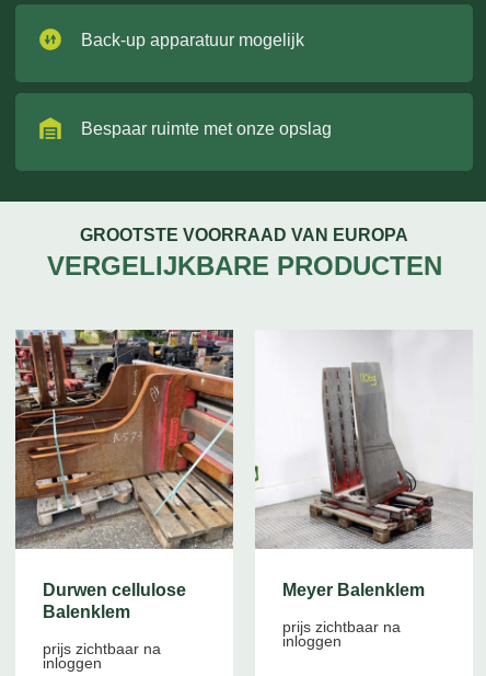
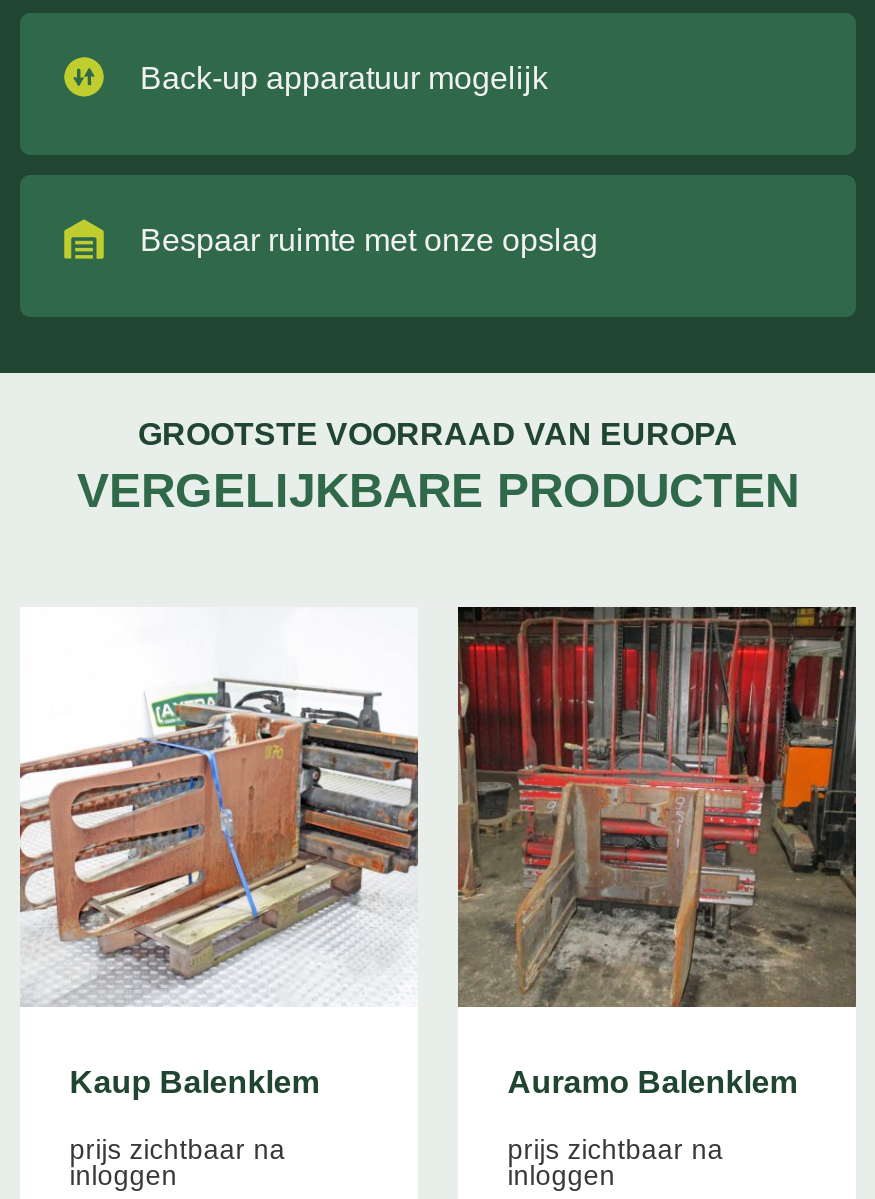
- [image]
- Durwen cellulose
- Balenklem
+ [image]
+ Kaup Balenklem

- [image]
- Meyer Balenklem
+ [image]
+ Auramo Balenklem
